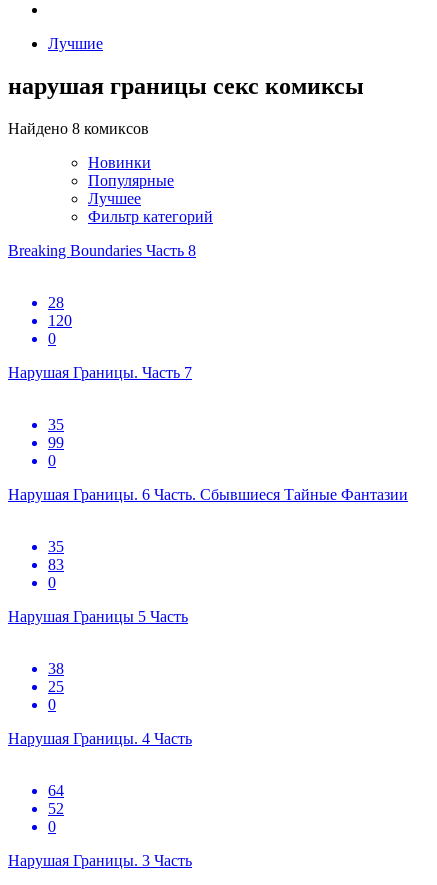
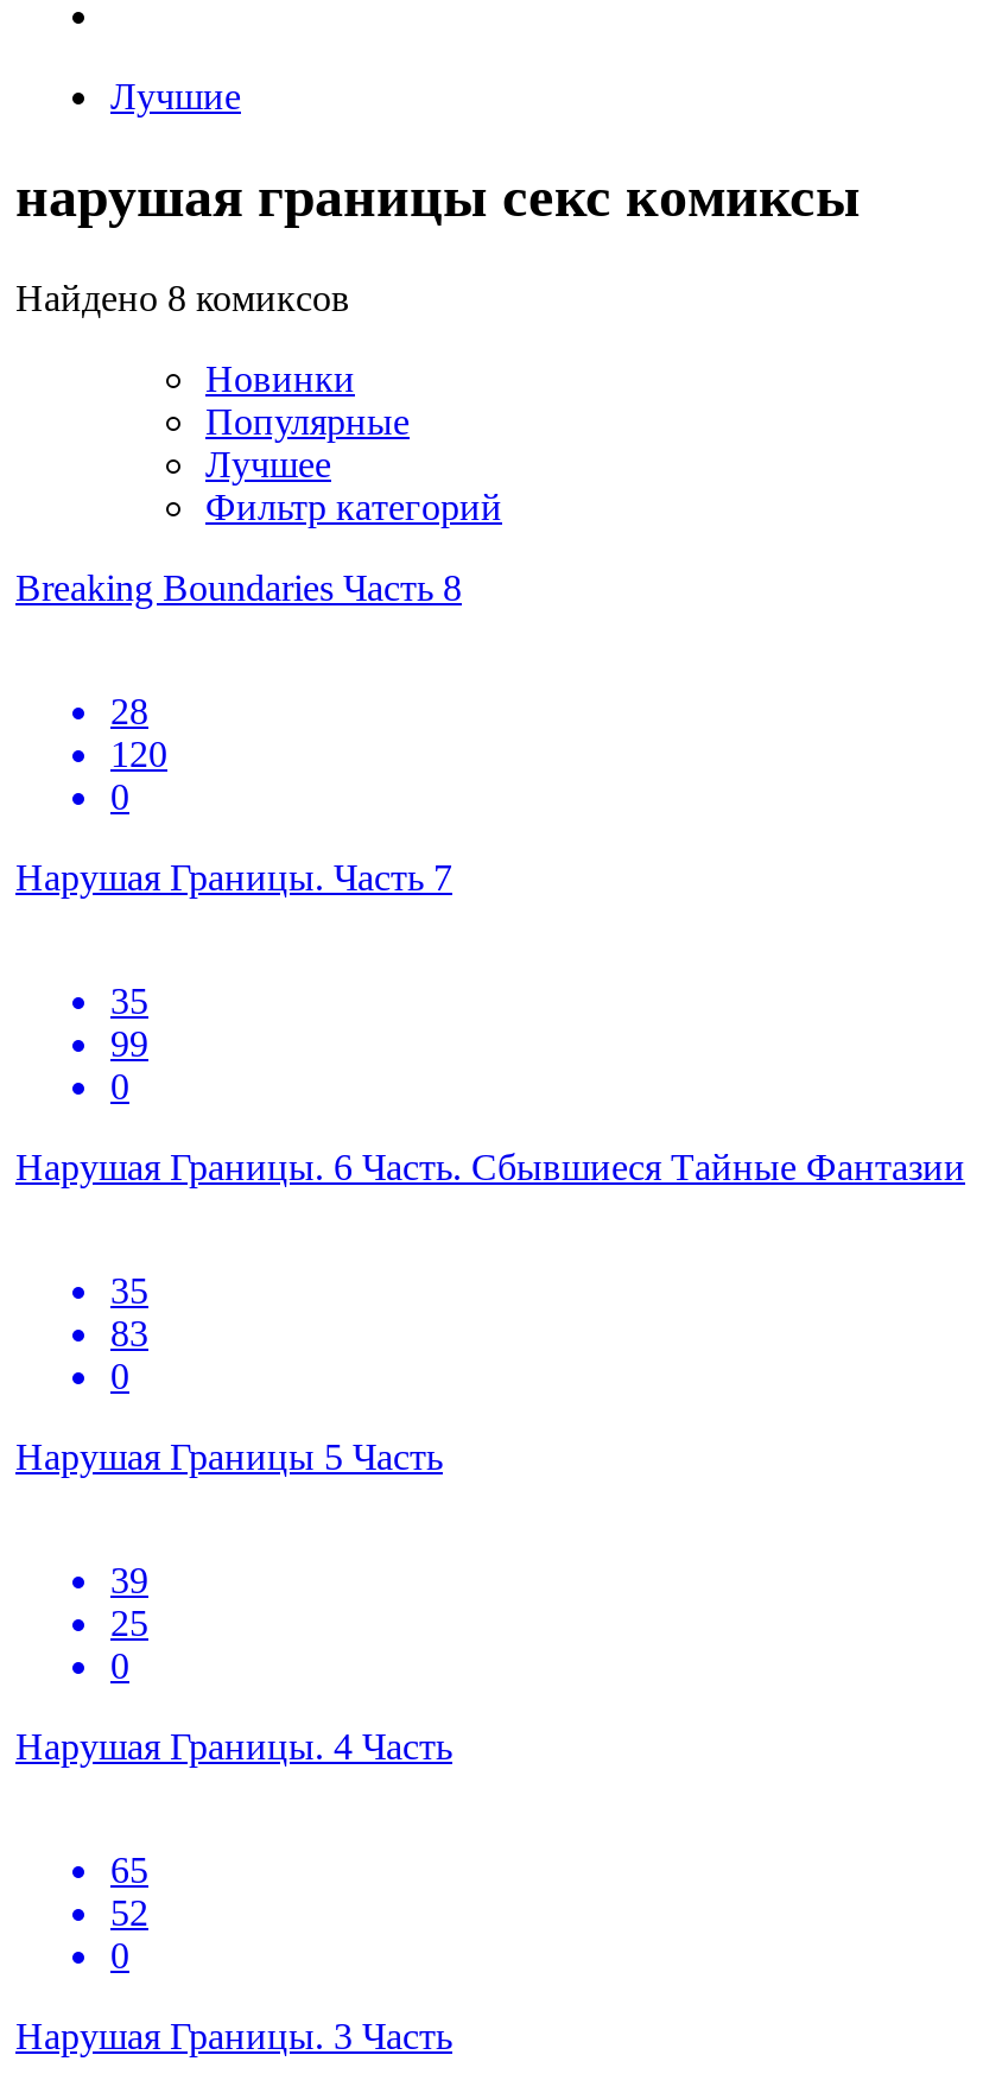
- 38
+ 39

- 64
+ 65
